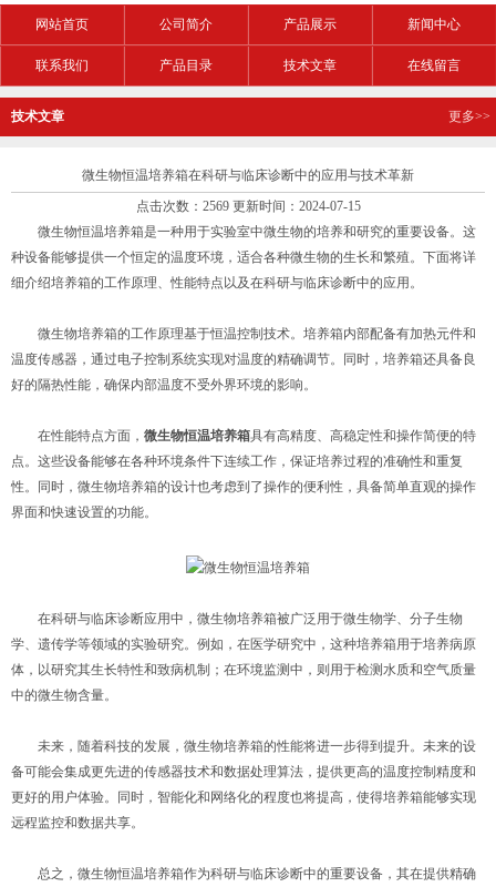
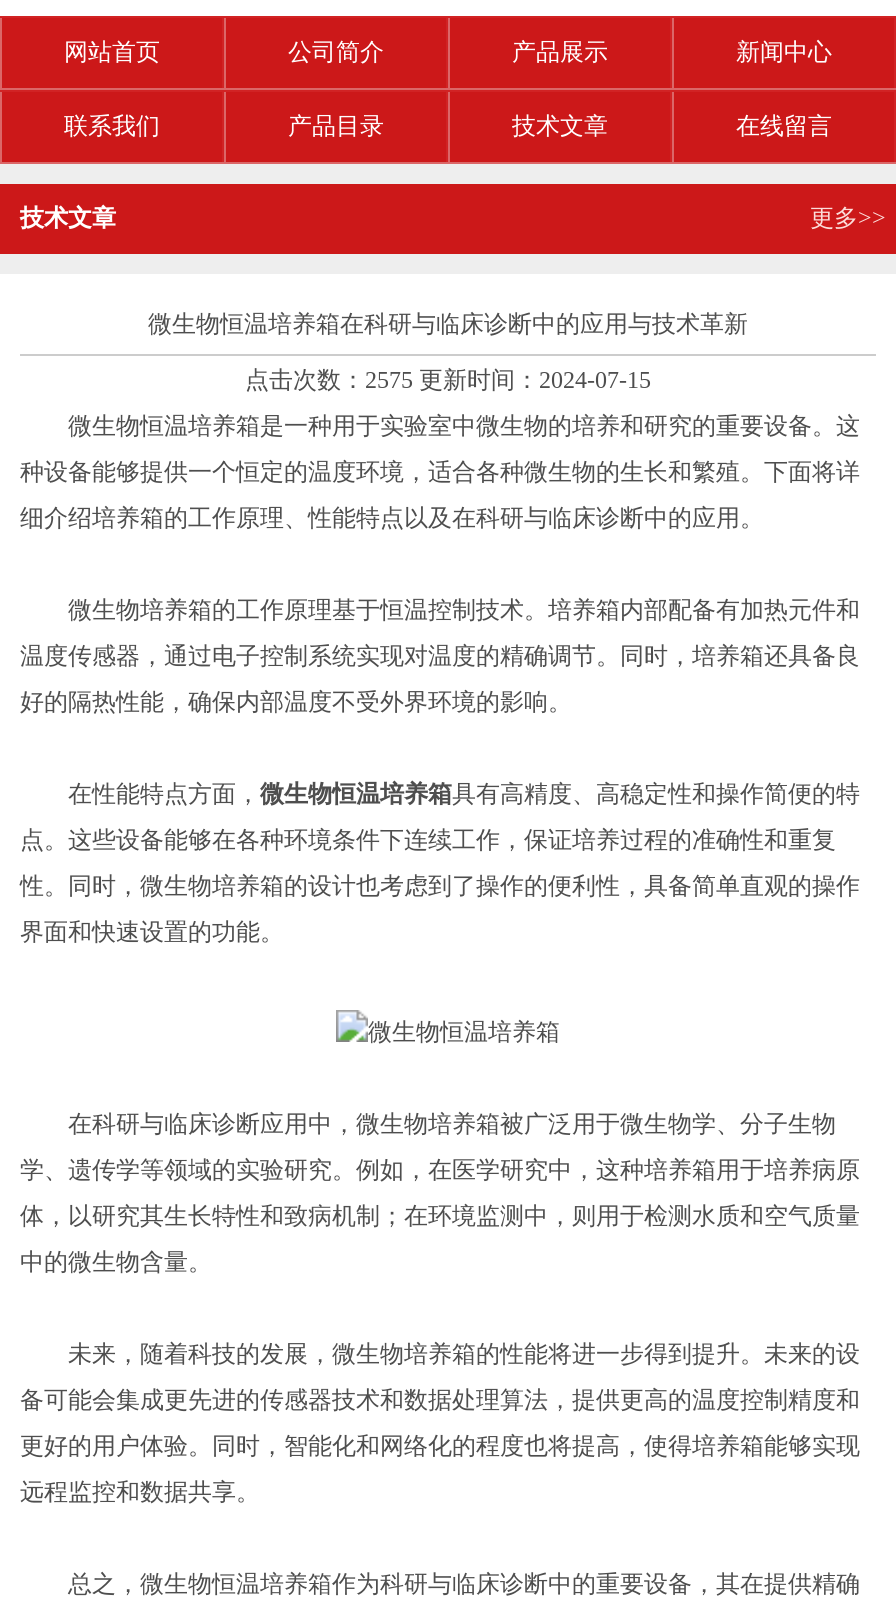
- 点击次数：2569 更新时间：2024-07-15
+ 点击次数：2575 更新时间：2024-07-15
